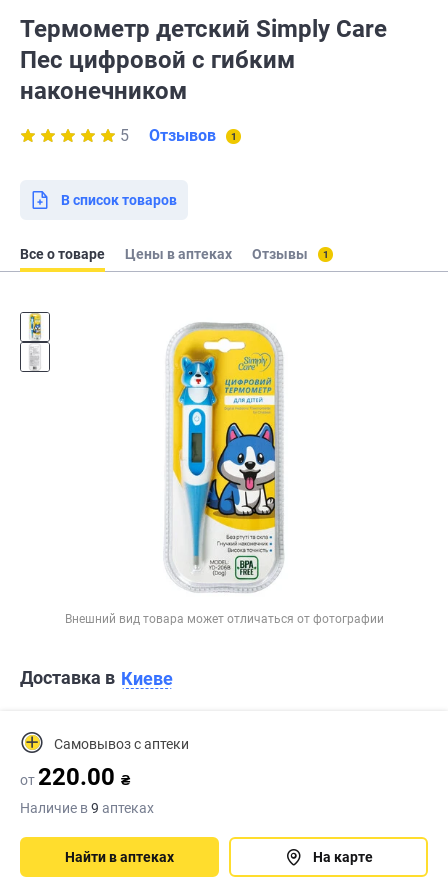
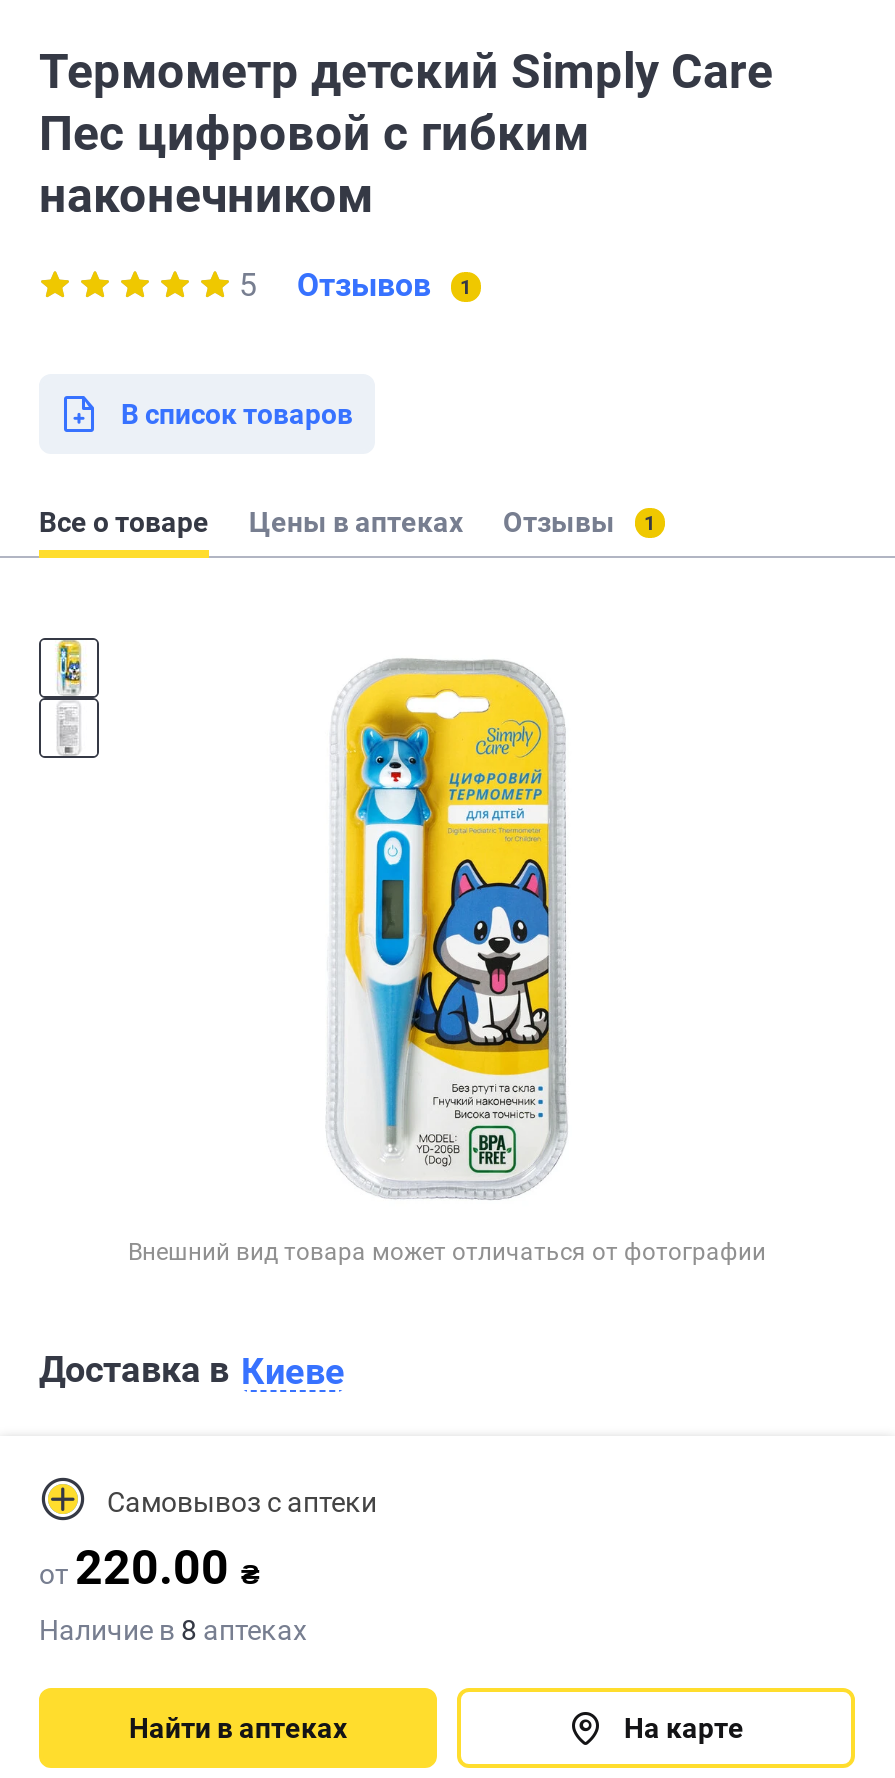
- Наличие в 9 аптеках
+ Наличие в 8 аптеках
